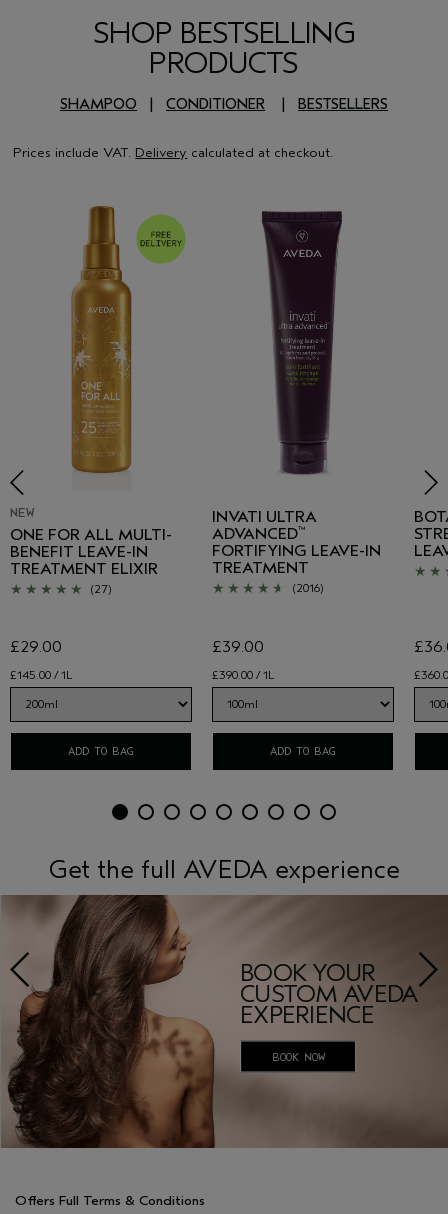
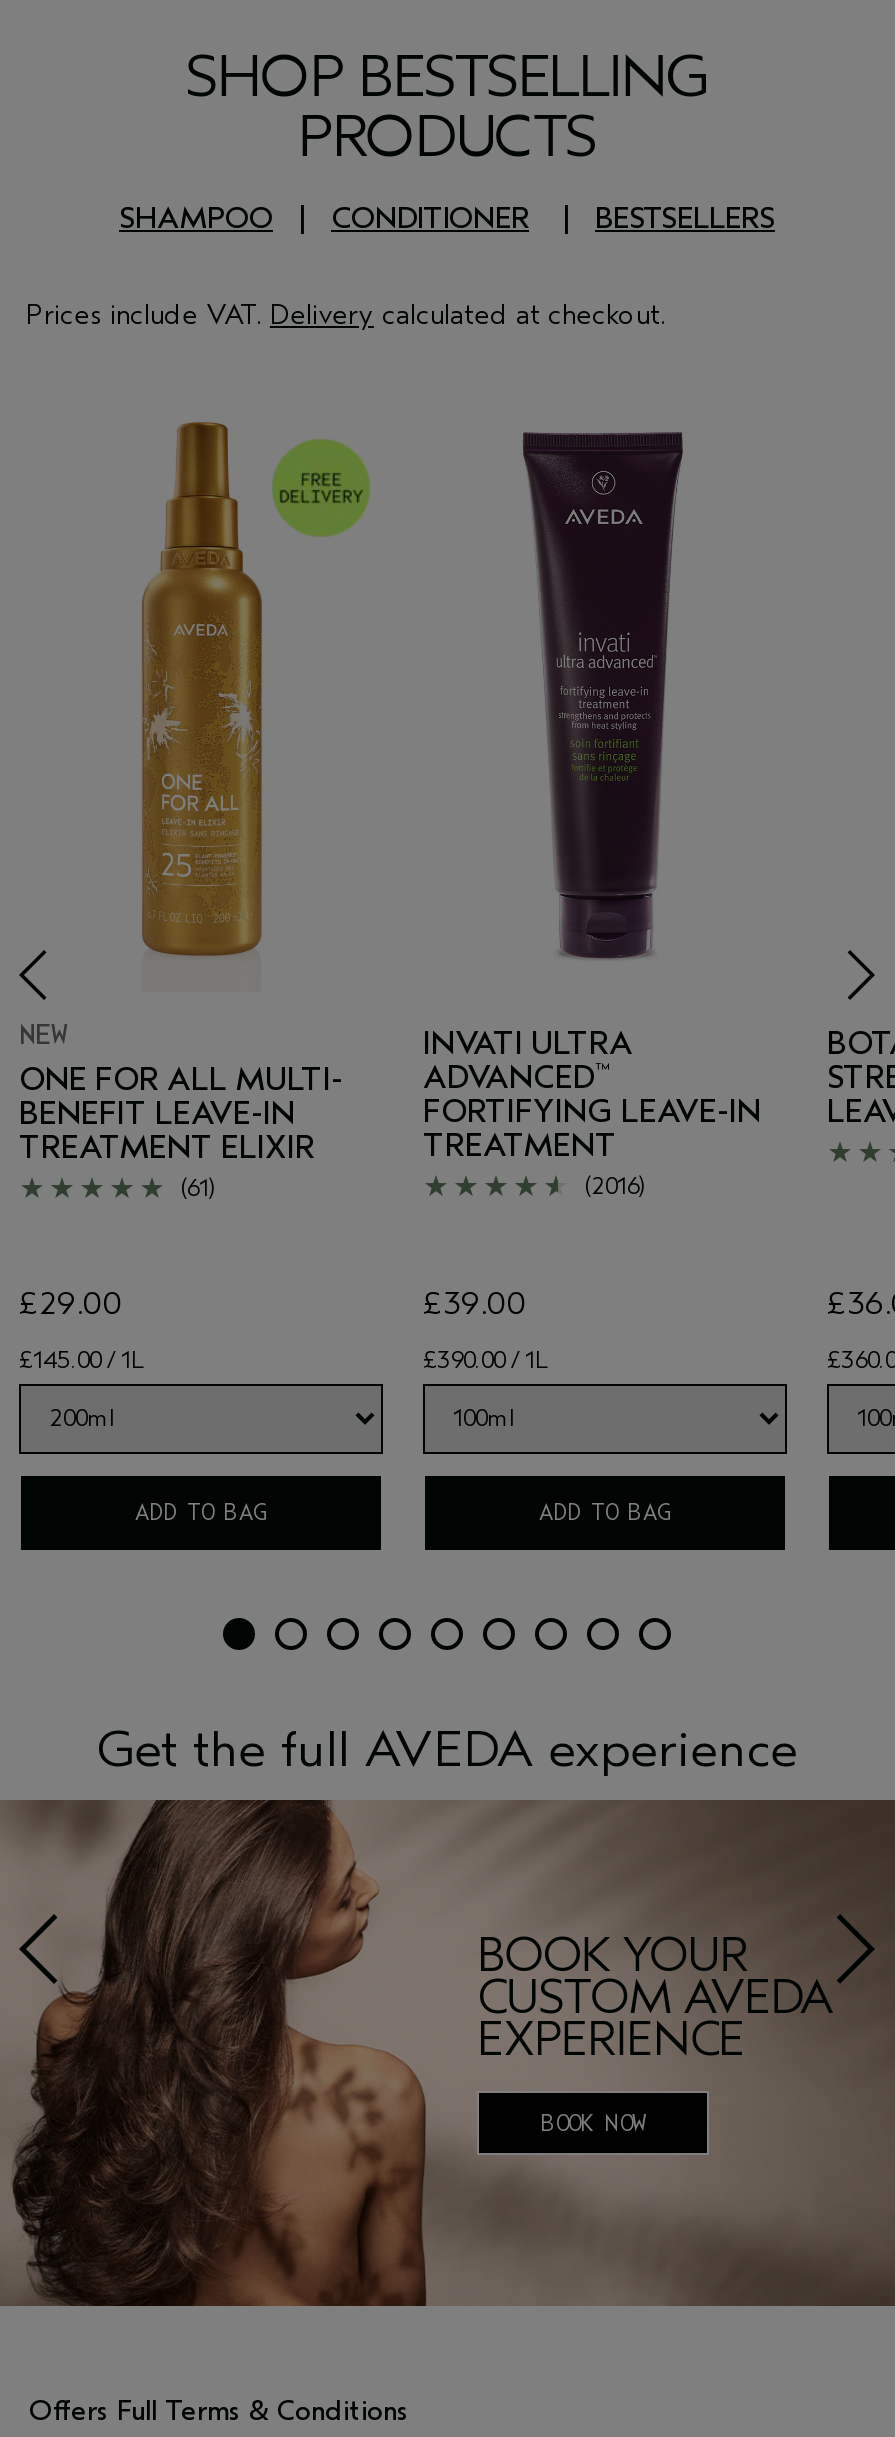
- (27)
+ (61)
